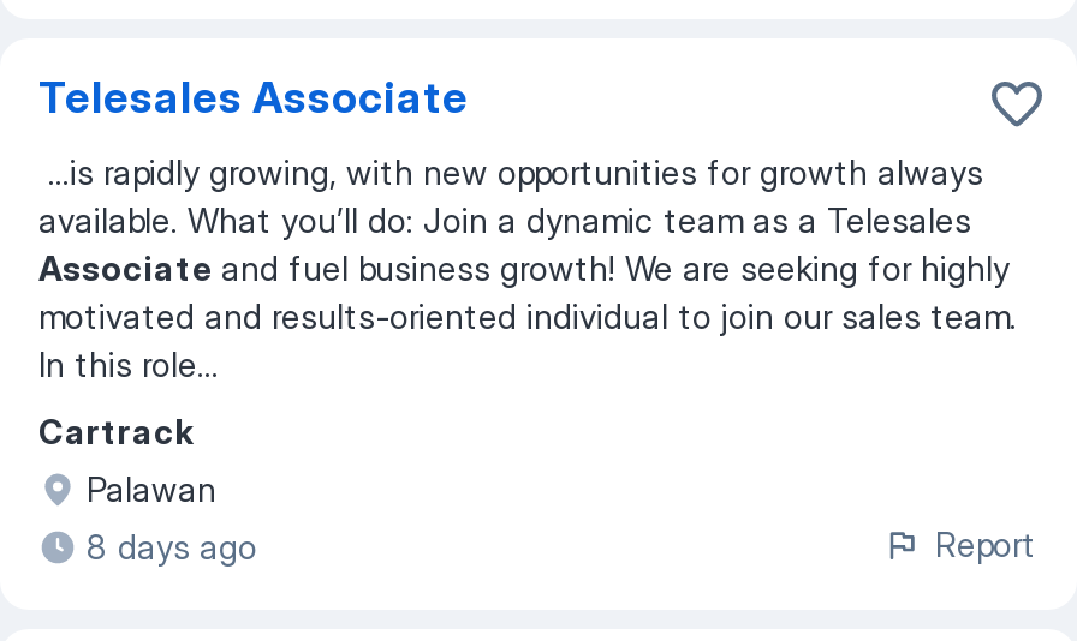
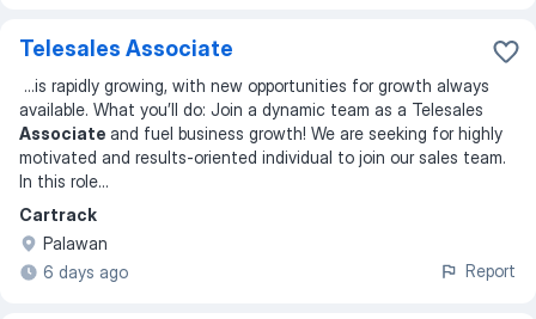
- 8 days ago
+ 6 days ago
